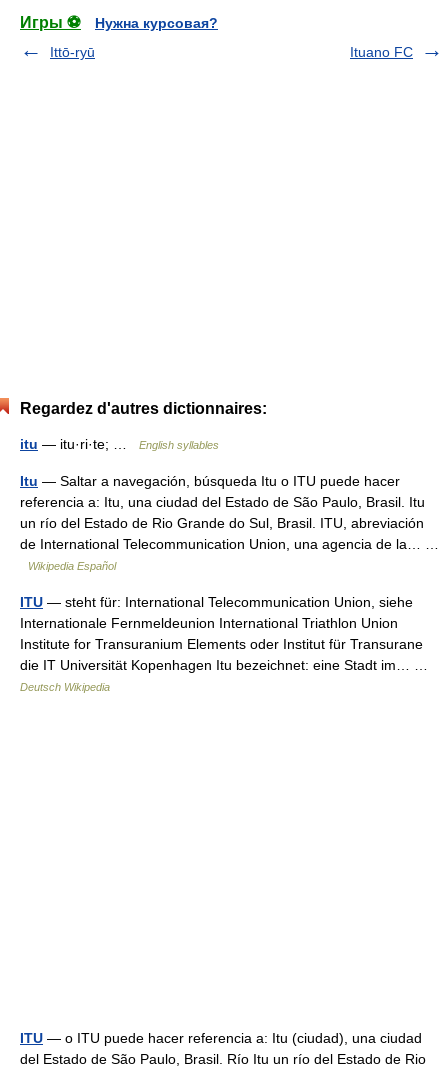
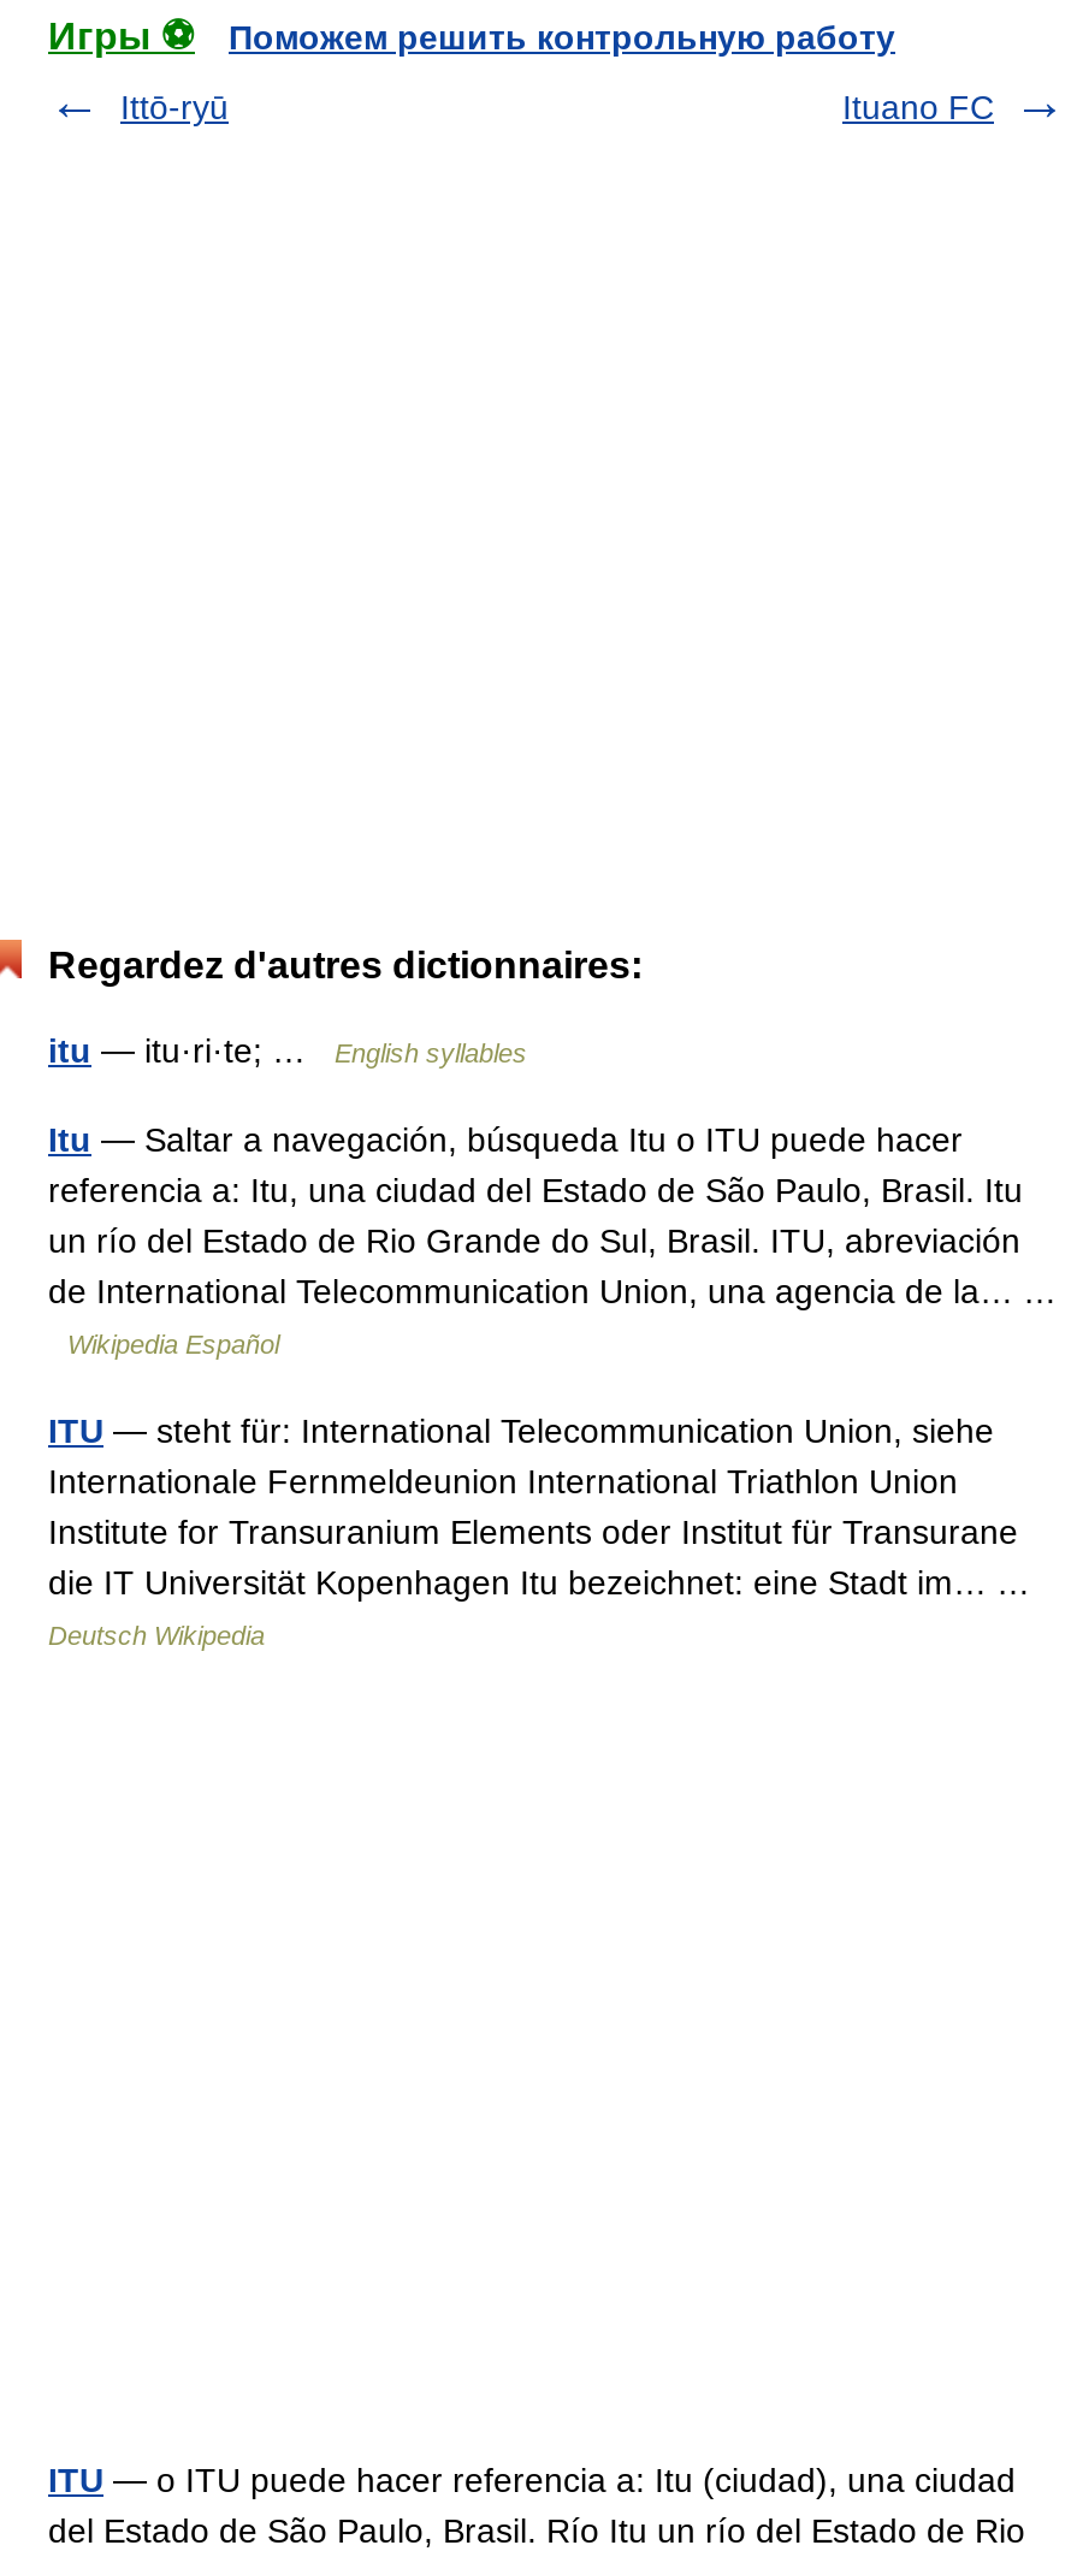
- Нужна курсовая?
+ Поможем решить контрольную работу
